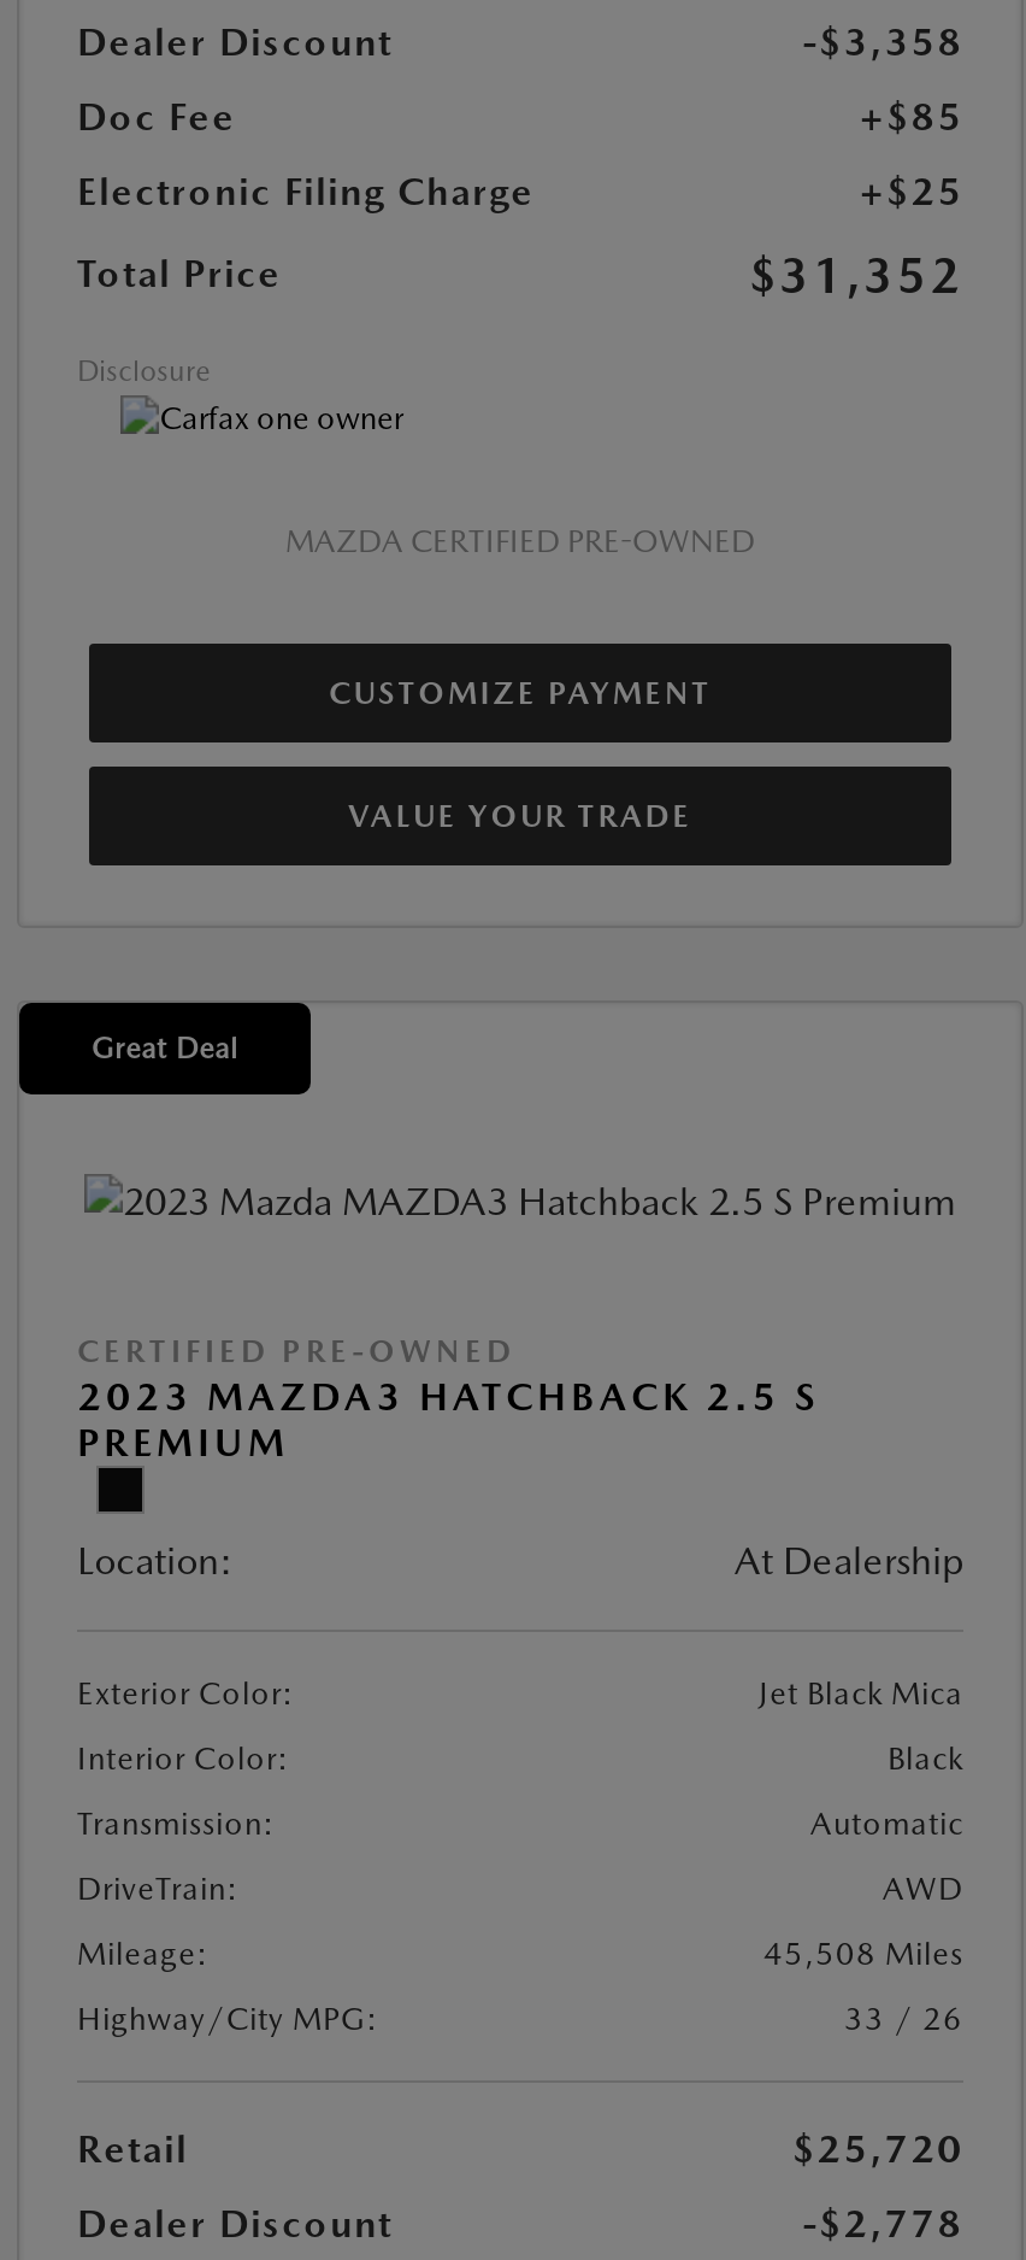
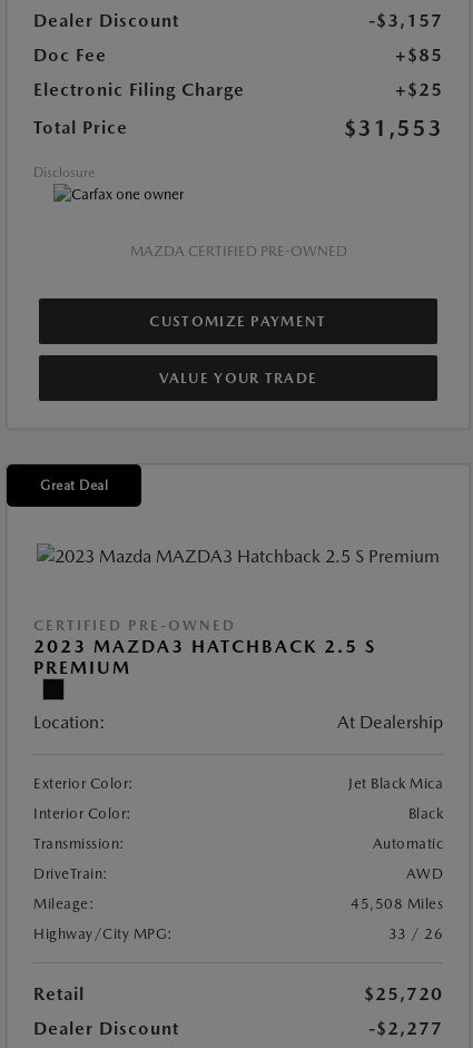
- -$3,358
+ -$3,157

- $31,352
+ $31,553

- -$2,778
+ -$2,277
